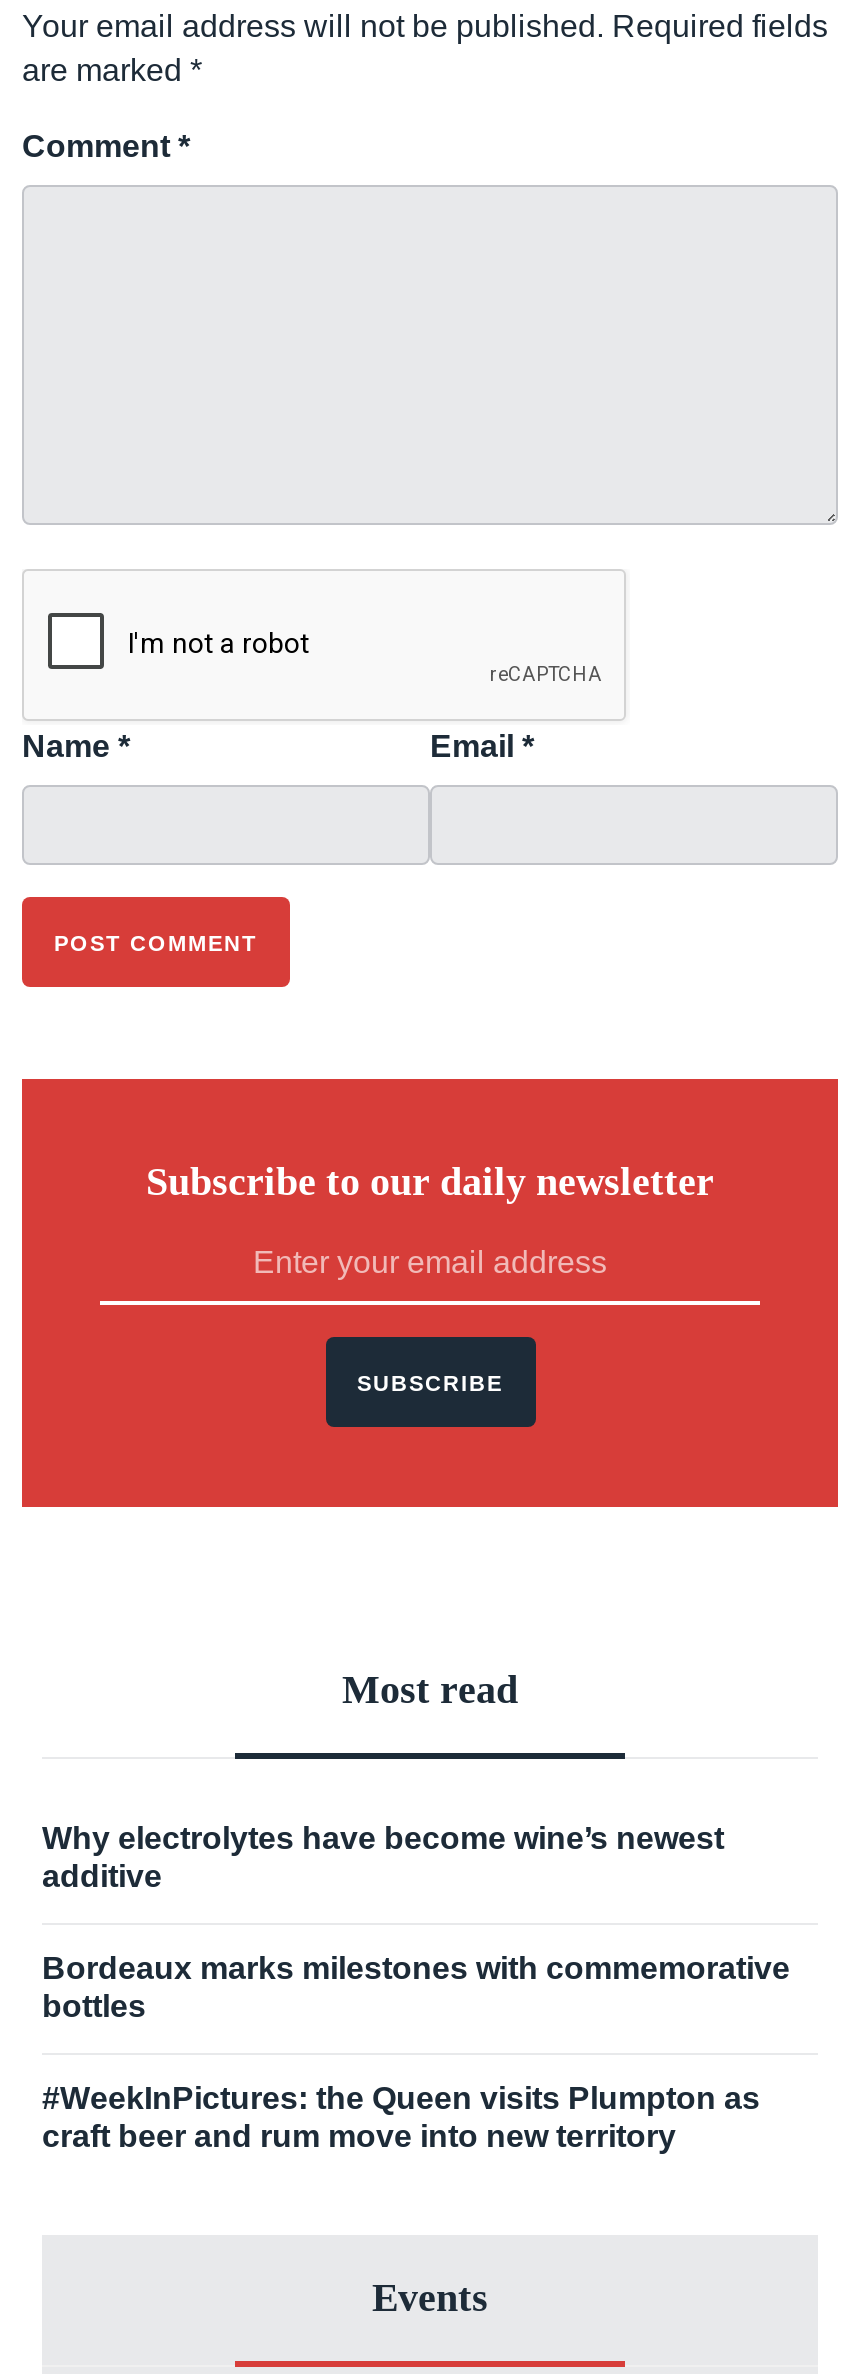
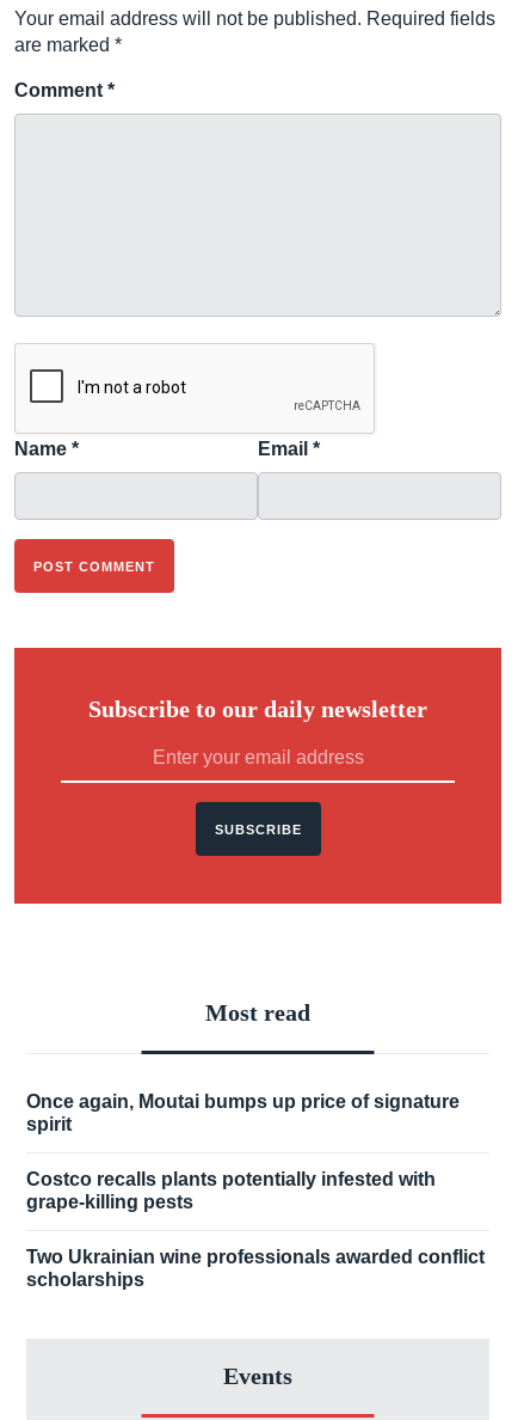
- Why electrolytes have become wine’s newest
- additive
+ Once again, Moutai bumps up price of signature
+ spirit

- Bordeaux marks milestones with commemorative
- bottles
+ Costco recalls plants potentially infested with
+ grape-killing pests

- #WeekInPictures: the Queen visits Plumpton as
- craft beer and rum move into new territory
+ Two Ukrainian wine professionals awarded conflict
+ scholarships
